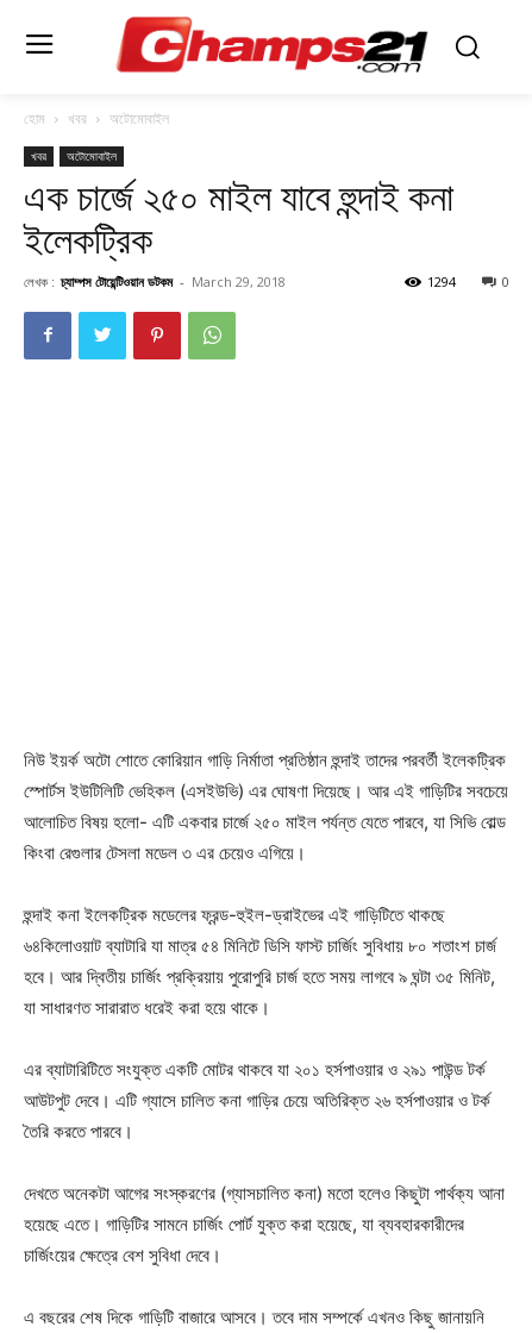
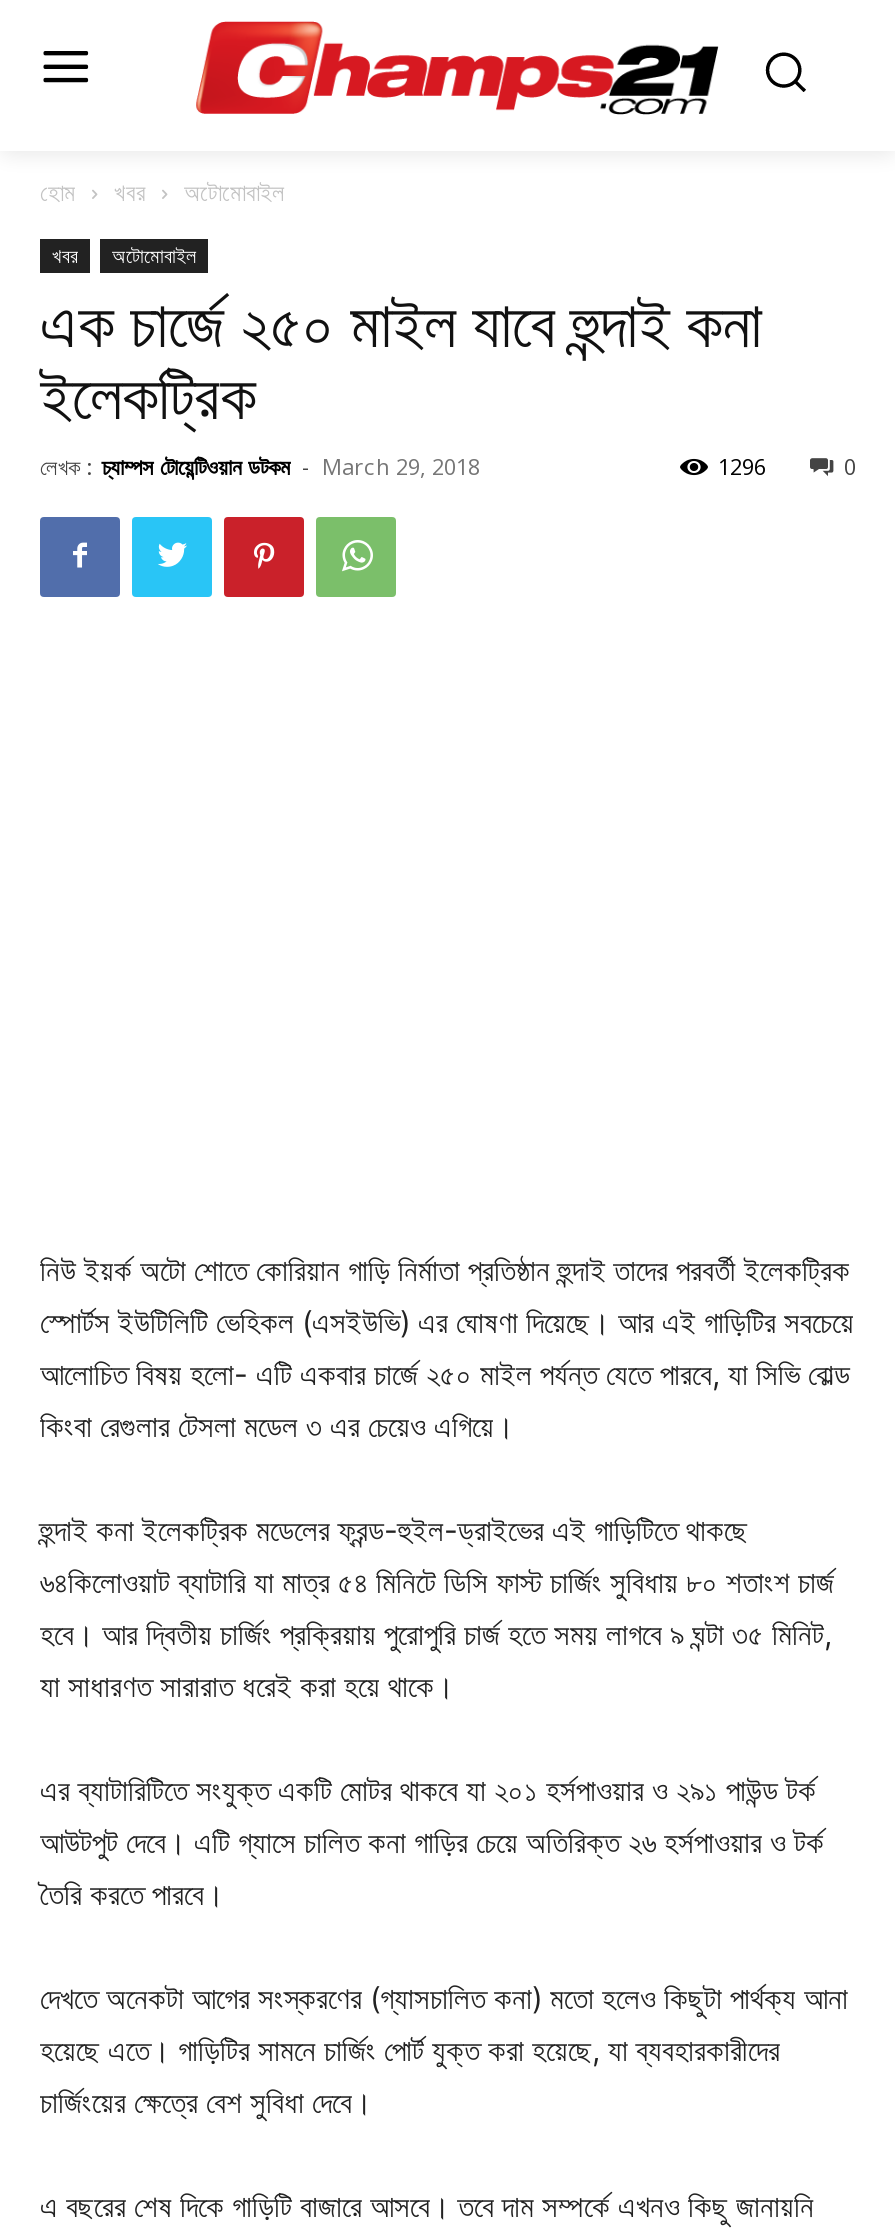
- 1294
+ 1296
